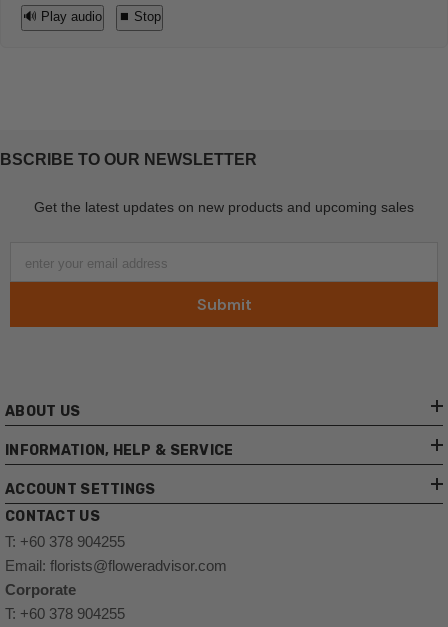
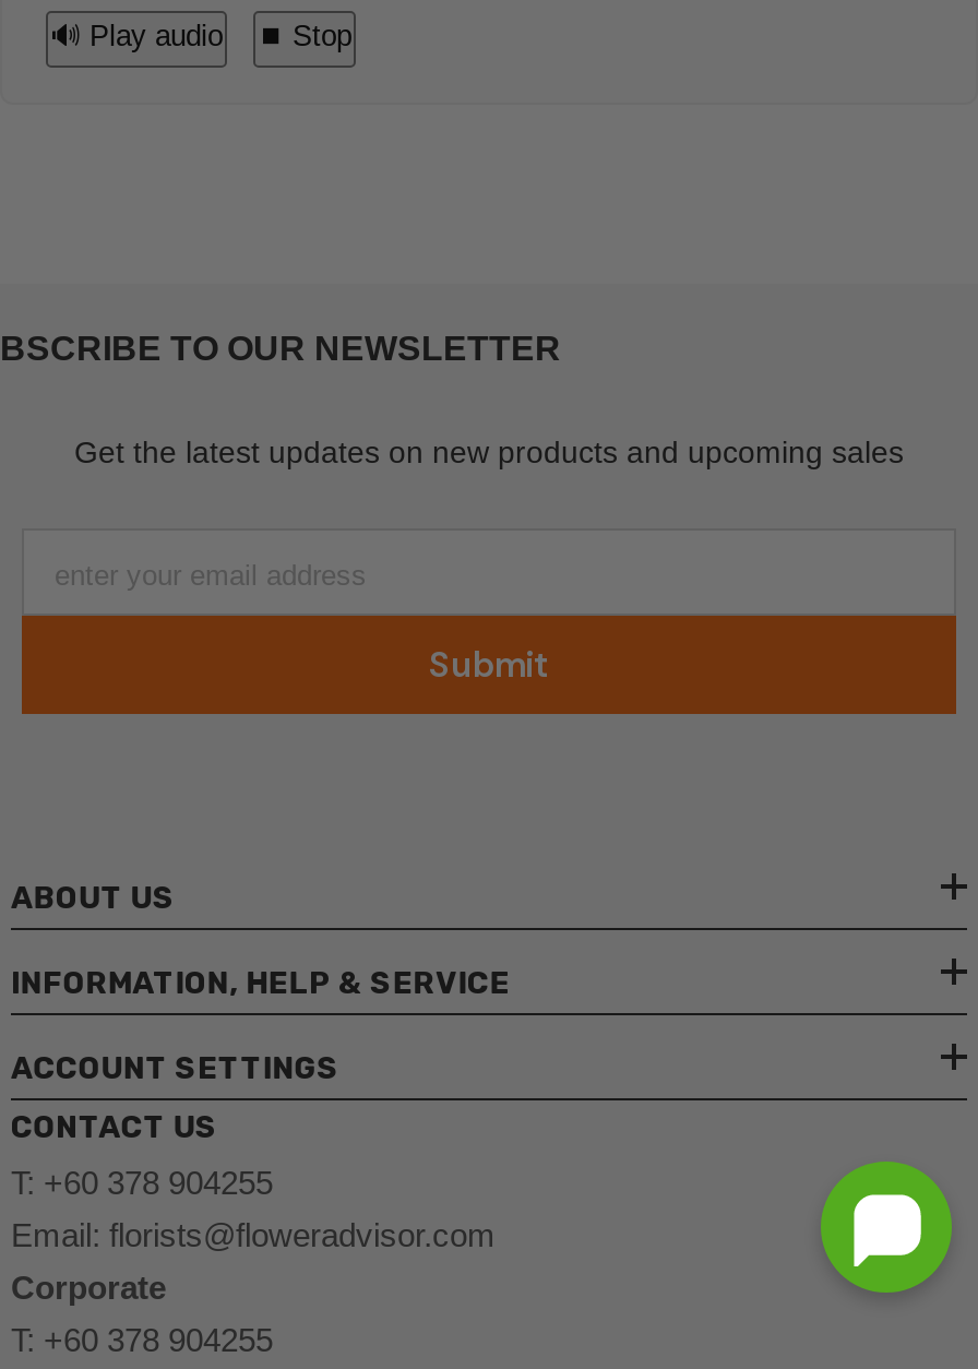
+ [image]
